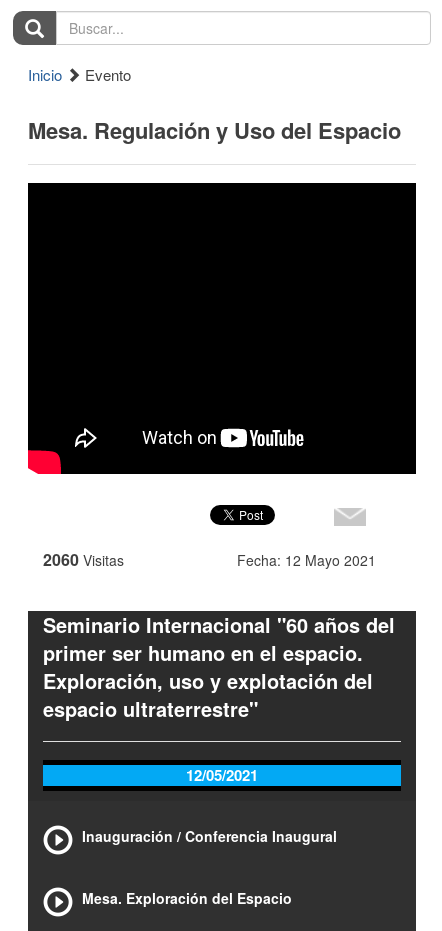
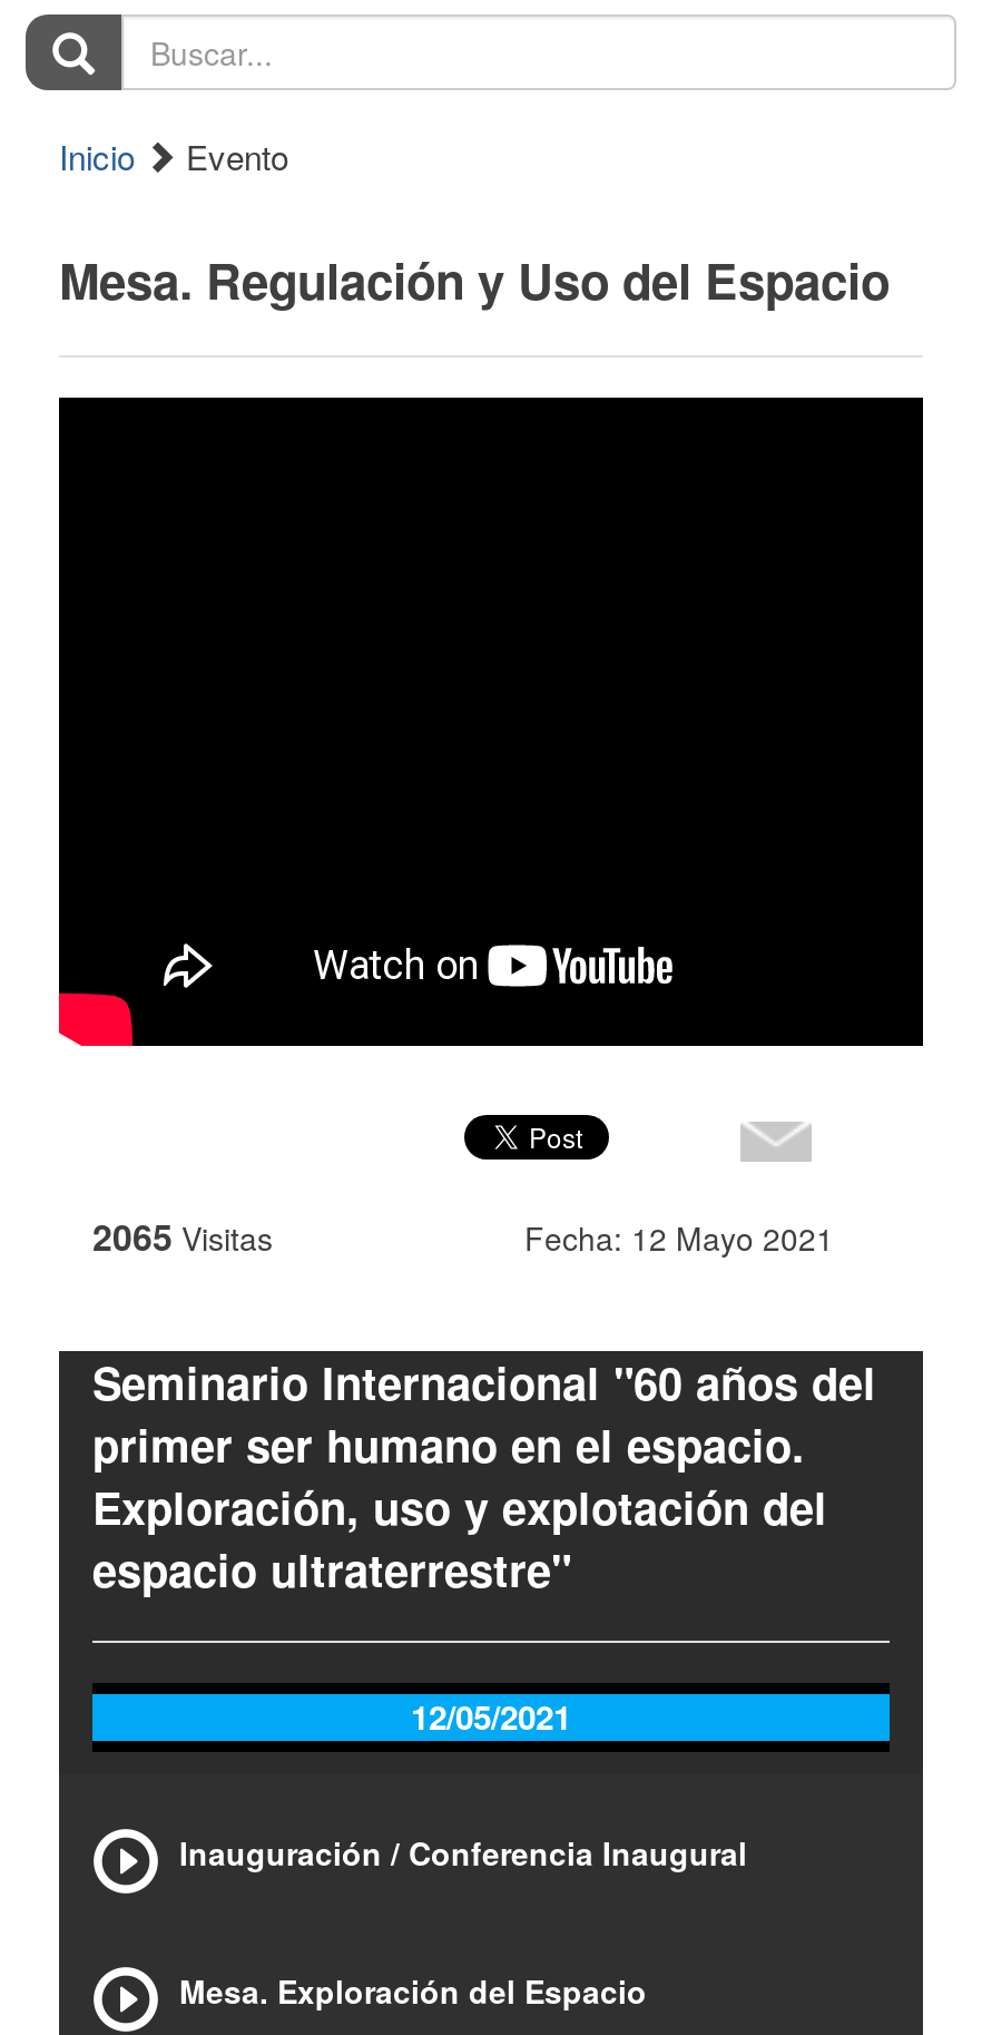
- 2060 Visitas
+ 2065 Visitas
